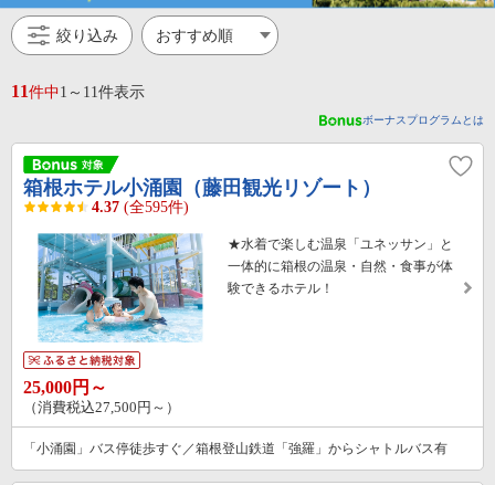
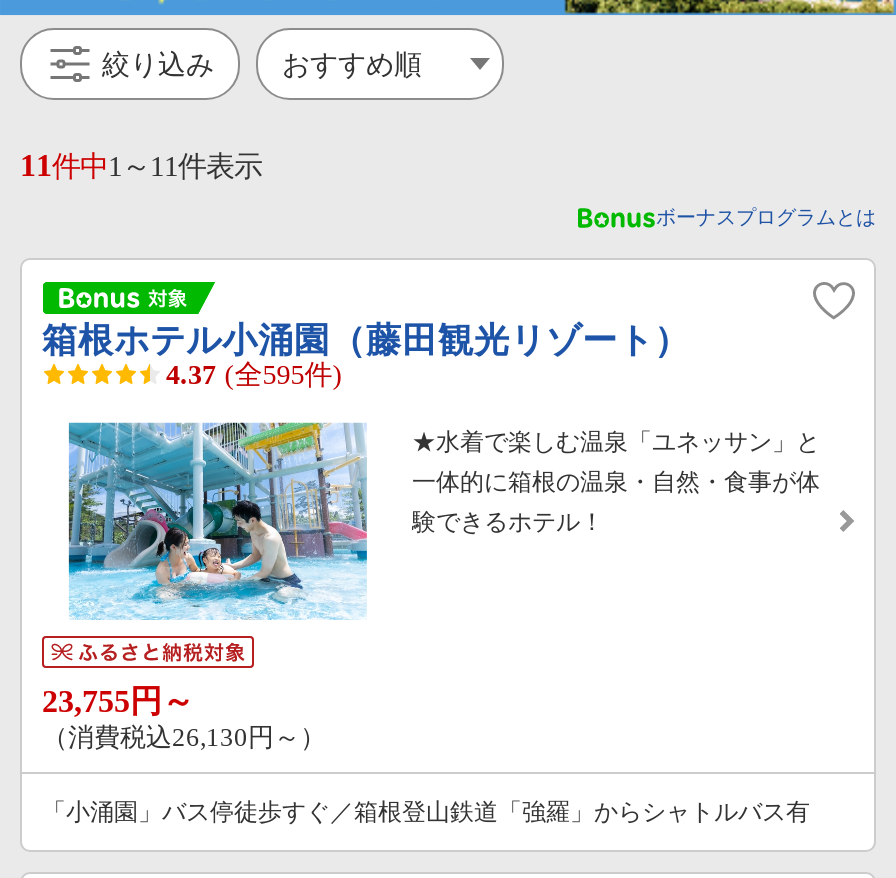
- 25,000円～
+ 23,755円～

- （消費税込27,500円～）
+ （消費税込26,130円～）
